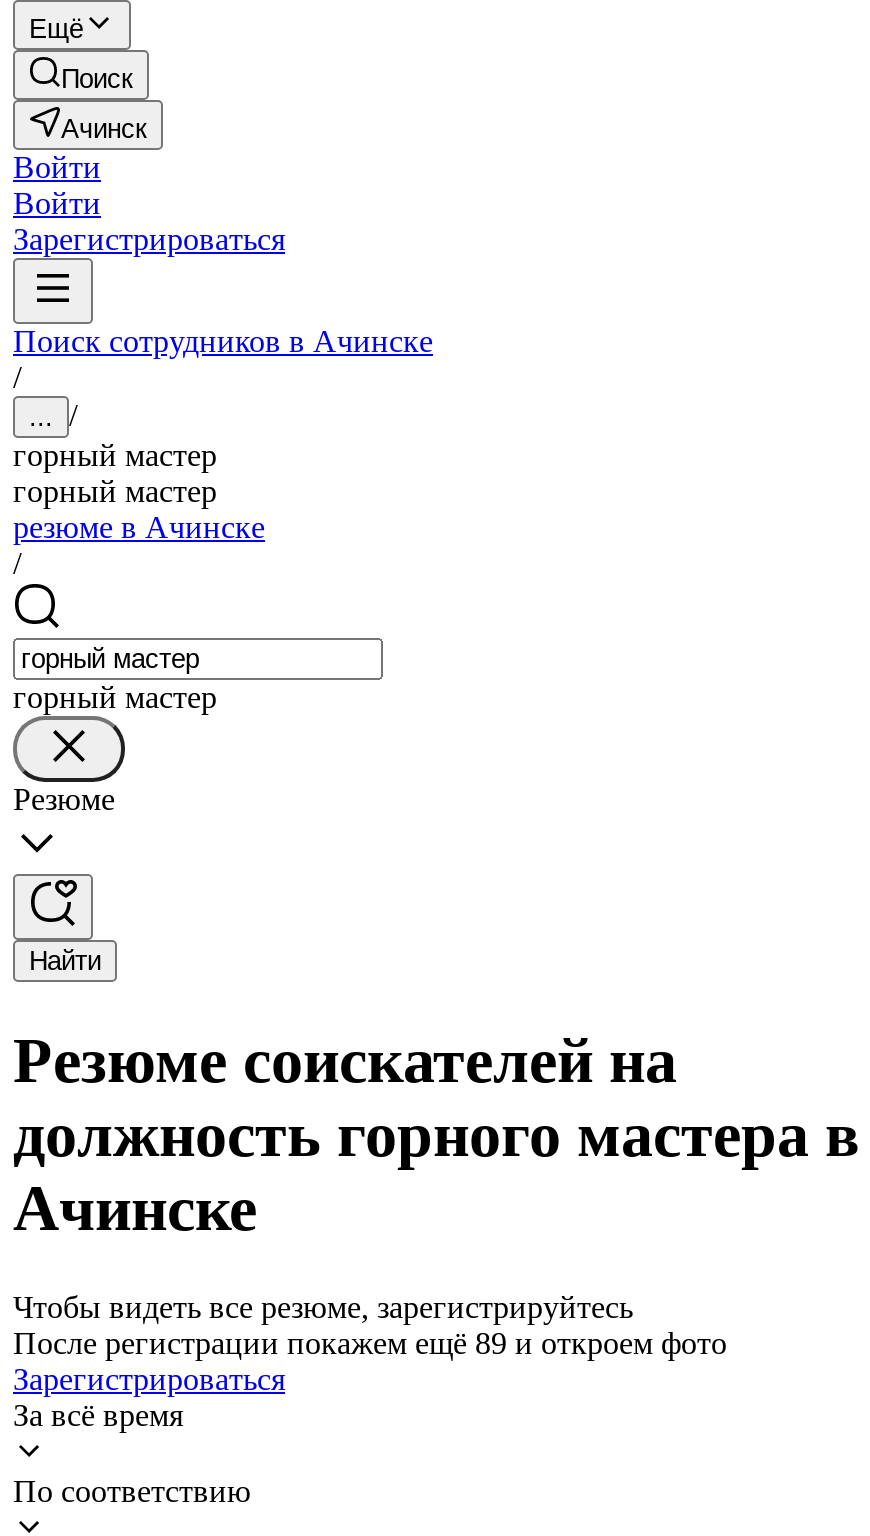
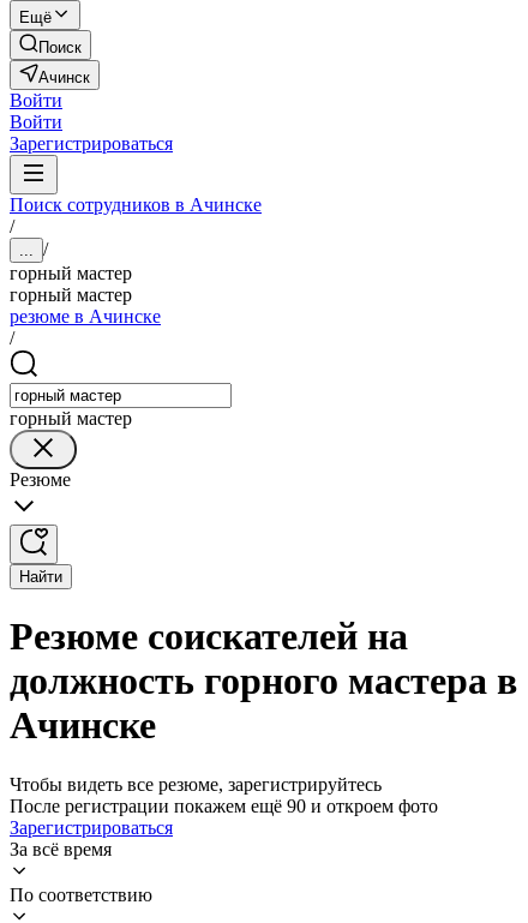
- После регистрации покажем ещё 89 и откроем фото
+ После регистрации покажем ещё 90 и откроем фото
